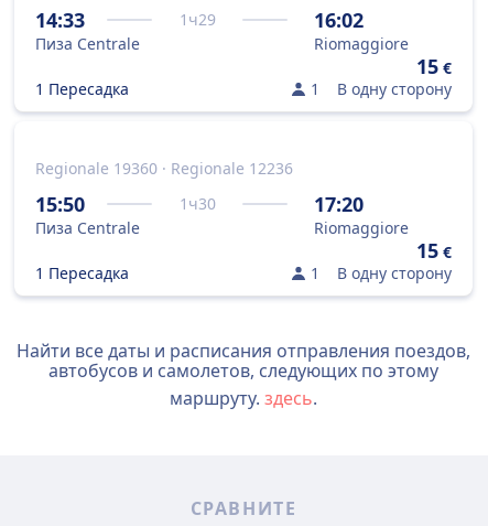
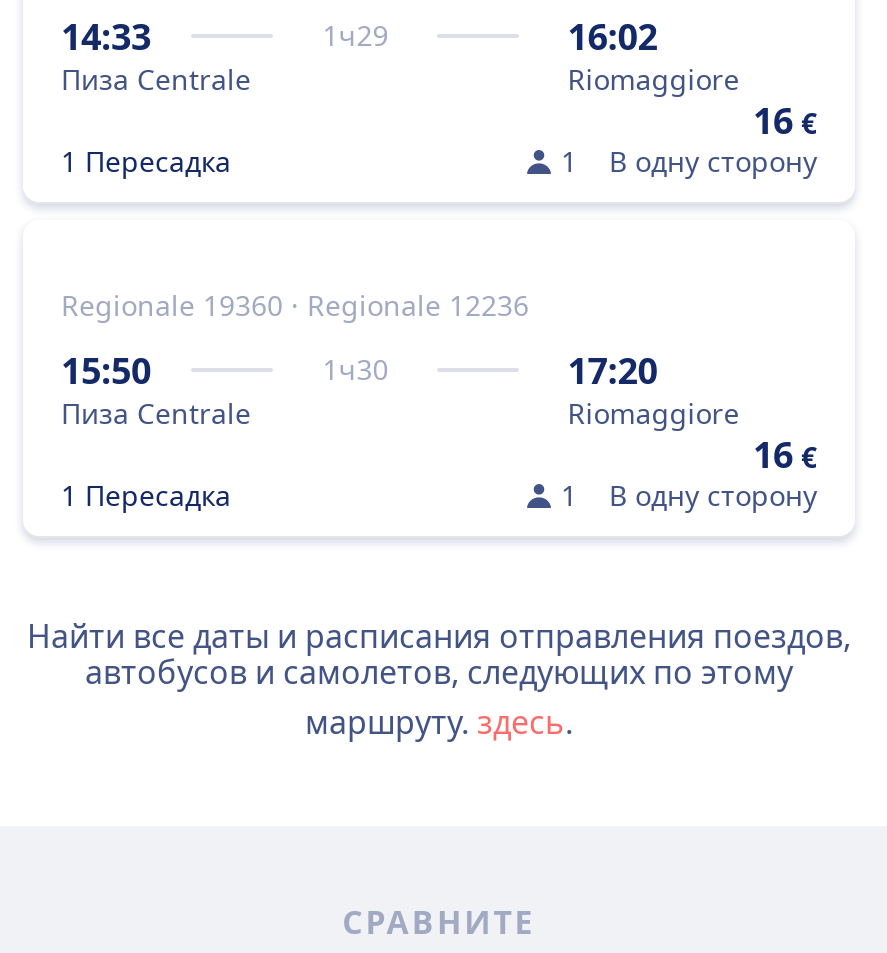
- 15 €
+ 16 €

- 15 €
+ 16 €
